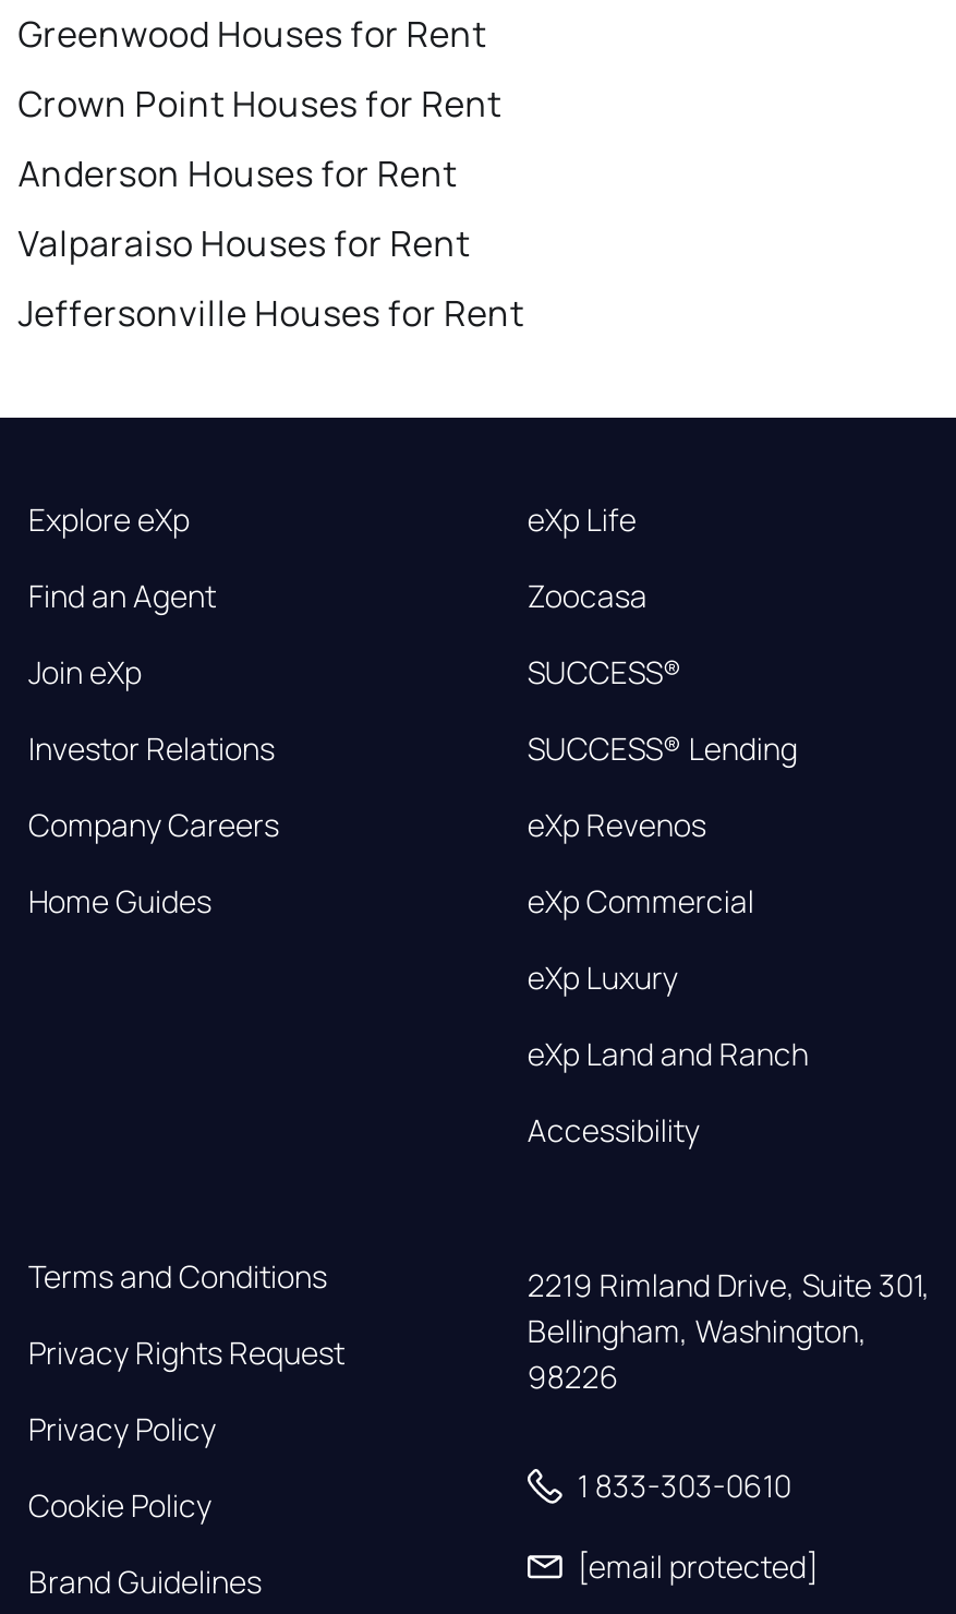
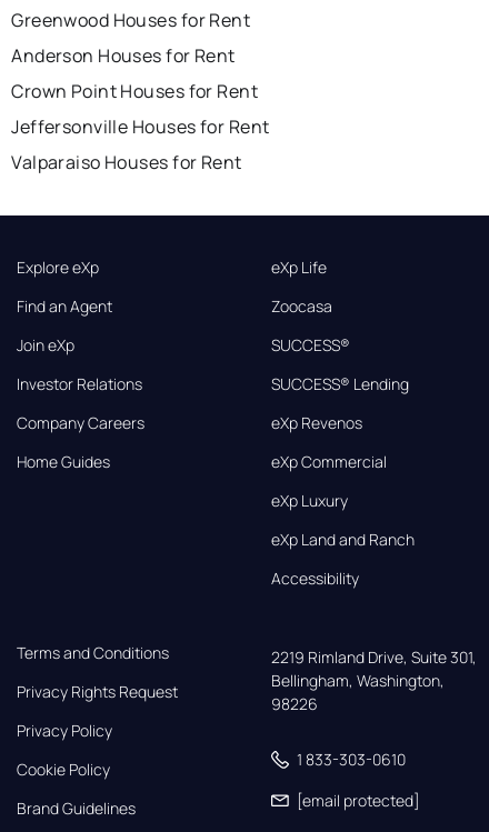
moved down: Crown Point Houses for Rent

moved up: Anderson Houses for Rent

moved down: Valparaiso Houses for Rent

moved up: Jeffersonville Houses for Rent
